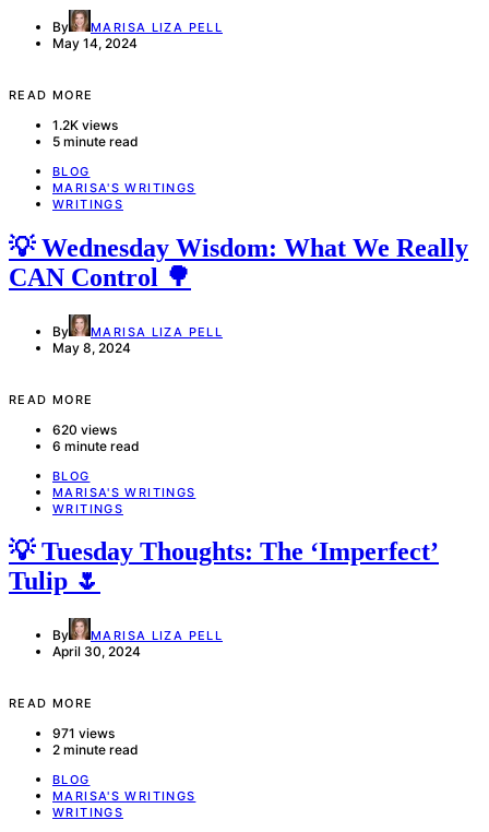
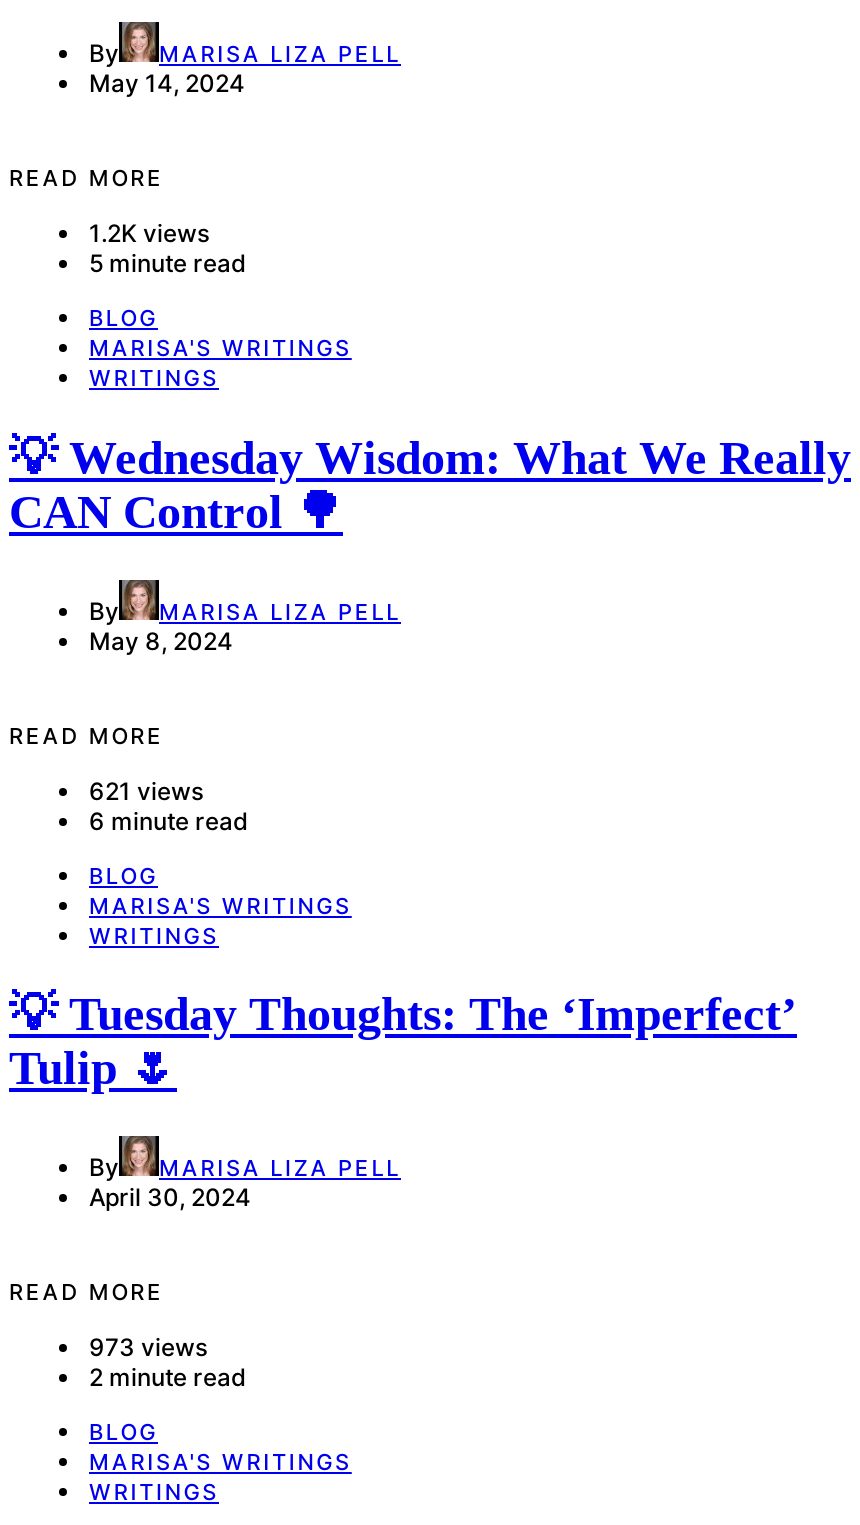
- 620 views
+ 621 views

- 971 views
+ 973 views
